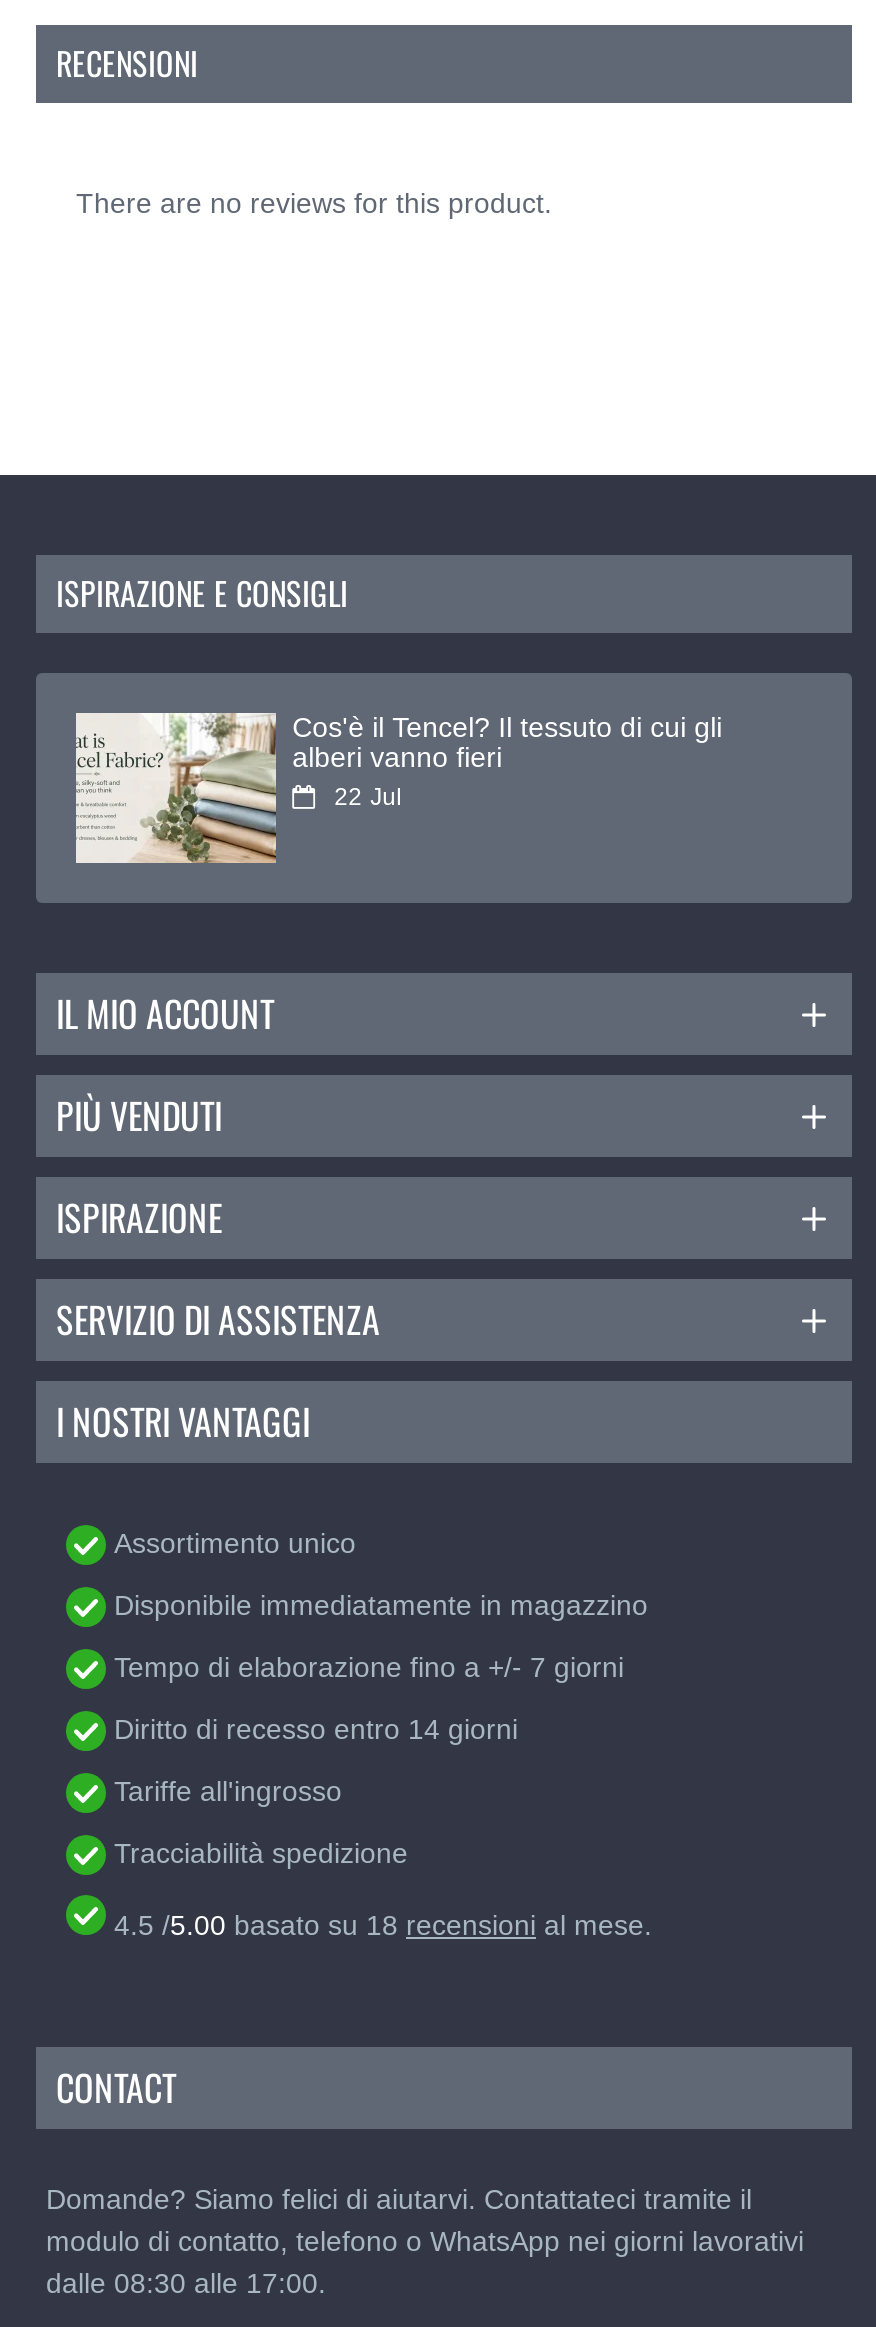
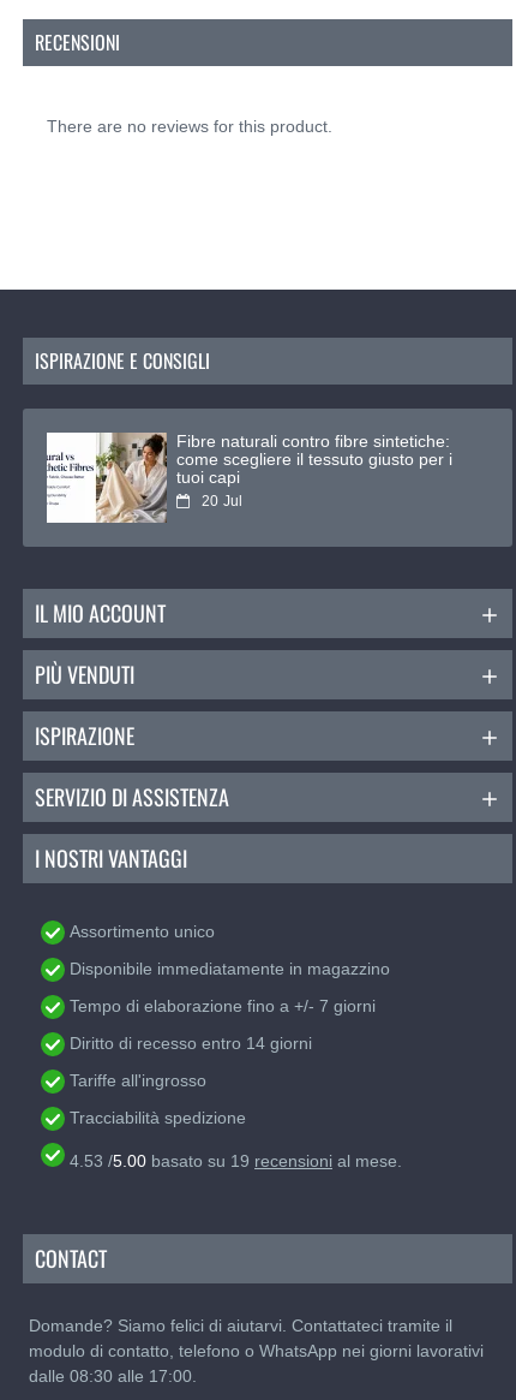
- [image]
- Cos'è il Tencel? Il tessuto di cui gli
- alberi vanno fieri
- 22 Jul
+ [image]
+ Fibre naturali contro fibre sintetiche:
+ come scegliere il tessuto giusto per i
+ tuoi capi
+ 20 Jul

- 4.5 /5.00 basato su 18 recensioni al mese.
+ 4.53 /5.00 basato su 19 recensioni al mese.
